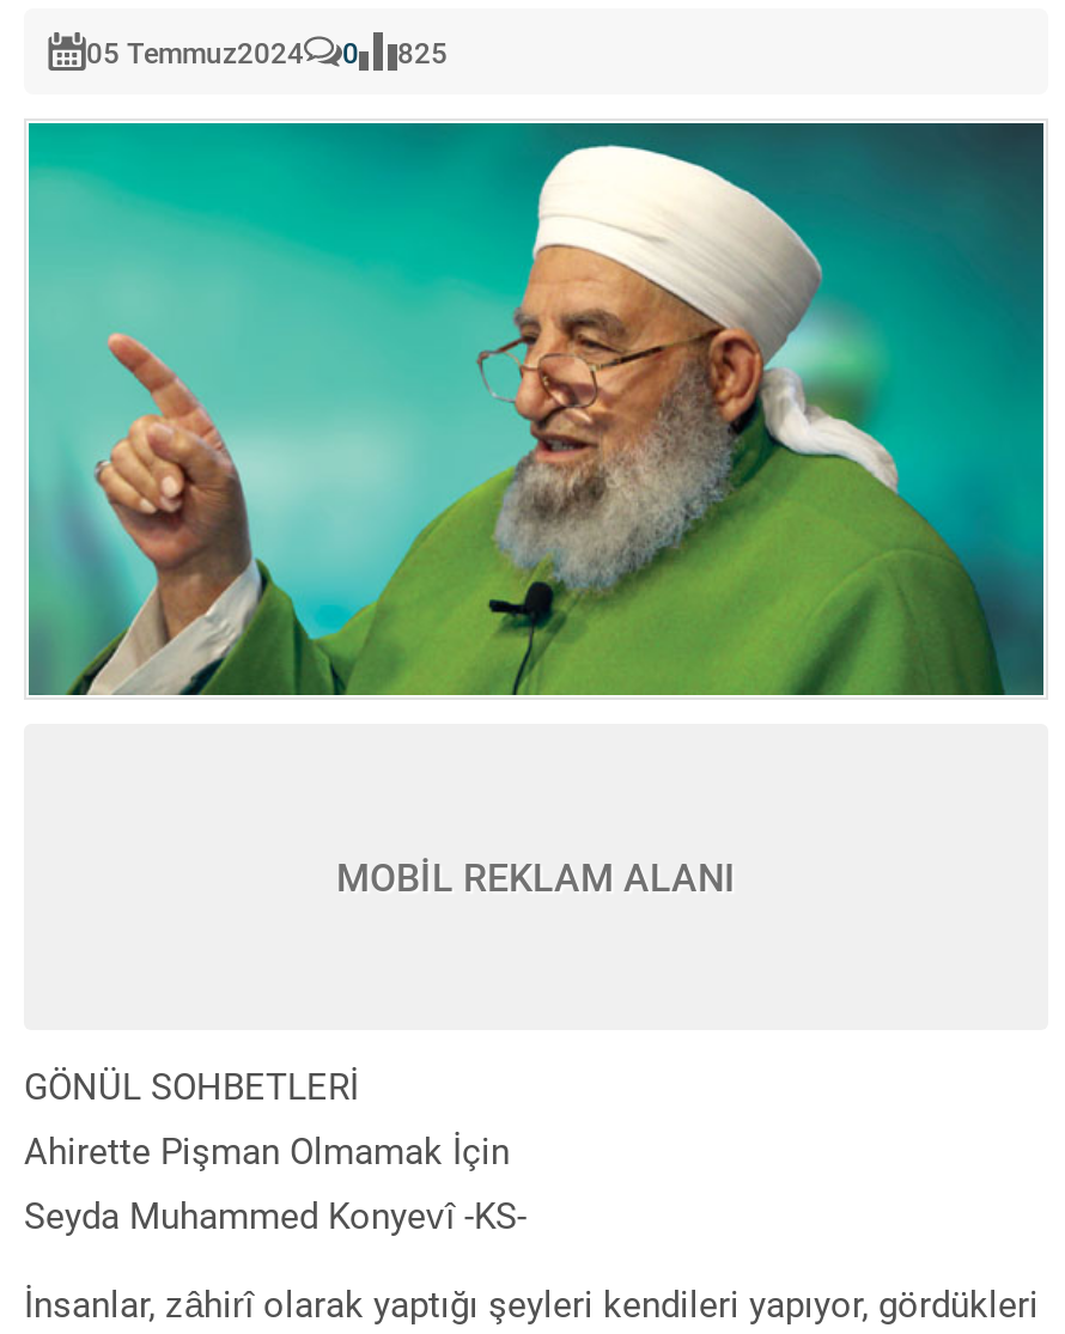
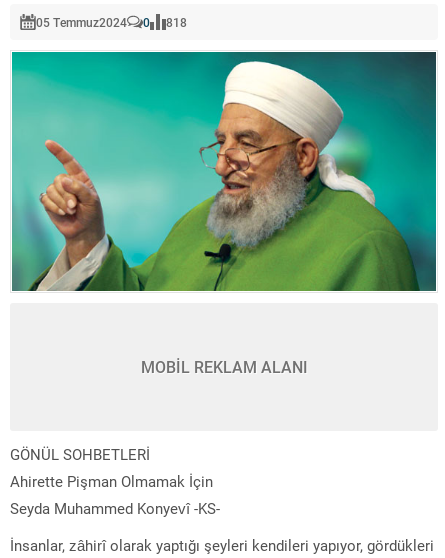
- 05 Temmuz2024 0 825
+ 05 Temmuz2024 0 818
